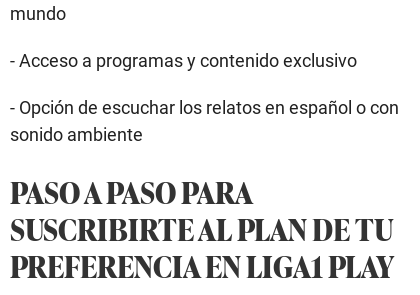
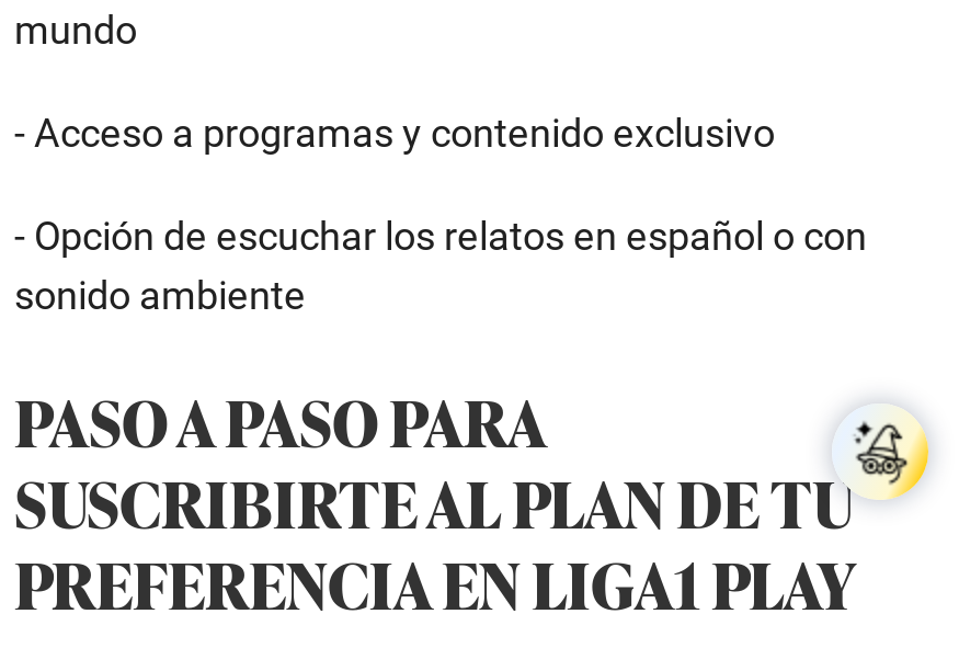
+ [image]
